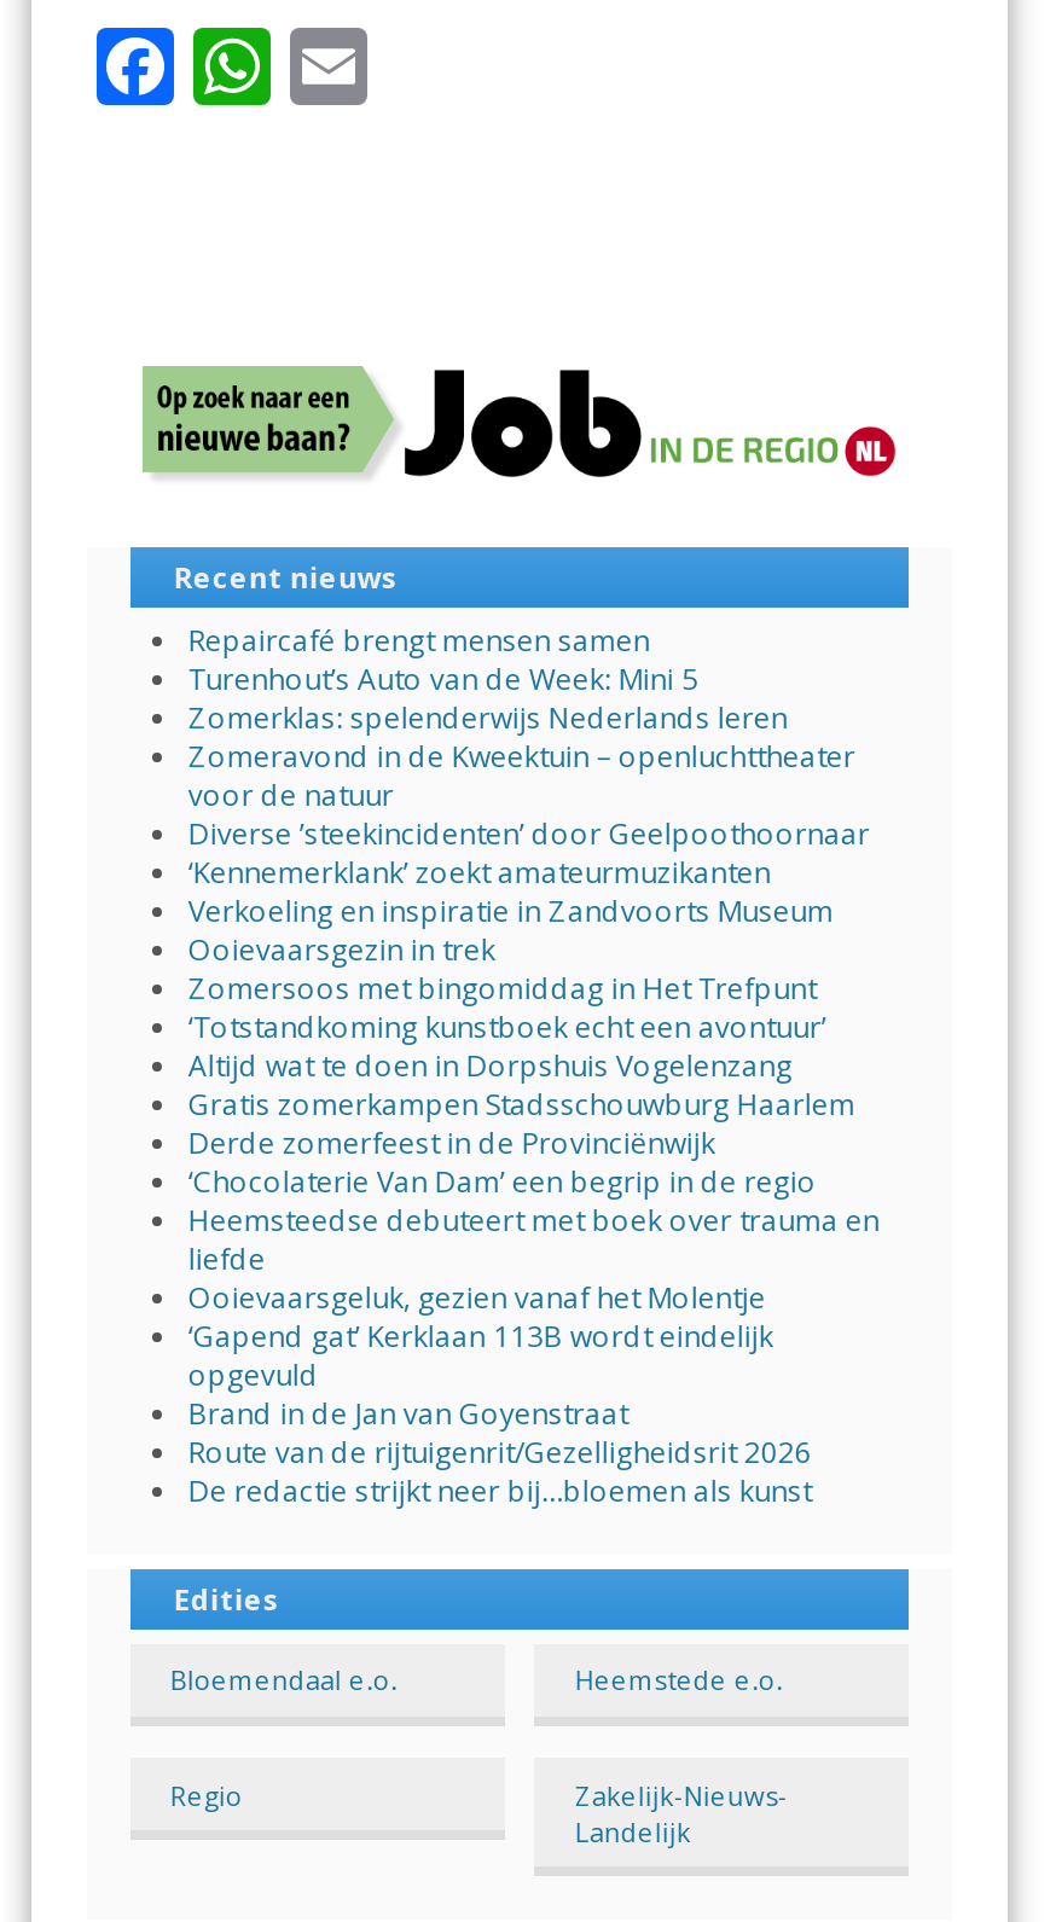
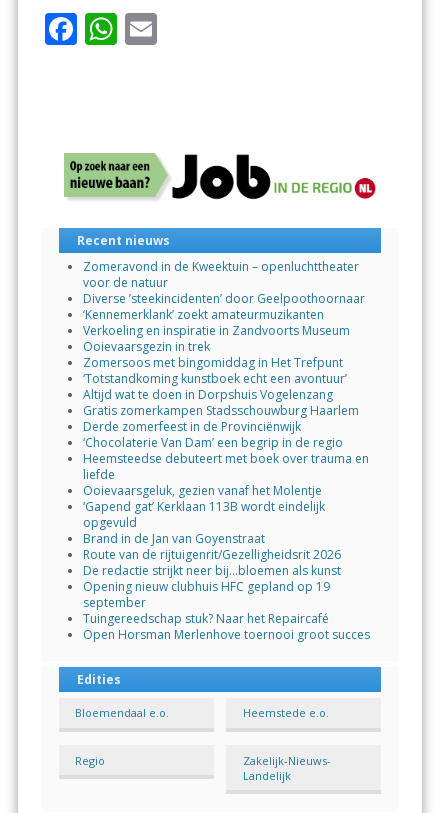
- Repaircafé brengt mensen samen
- Turenhout’s Auto van de Week: Mini 5
- Zomerklas: spelenderwijs Nederlands leren

moved up: Zomeravond in de Kweektuin – openluchttheater | voor de natuur | Diverse ’steekincidenten’ door Geelpoothoornaar | ... | Route van de rijtuigenrit/Gezelligheidsrit 2026 | De redactie strijkt neer bij…bloemen als kunst

+ Opening nieuw clubhuis HFC gepland op 19
+ september
+ Tuingereedschap stuk? Naar het Repaircafé
+ Open Horsman Merlenhove toernooi groot succes
